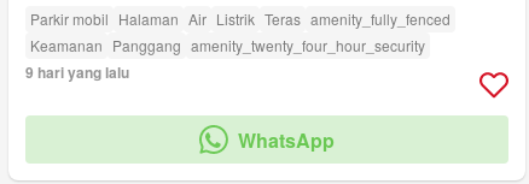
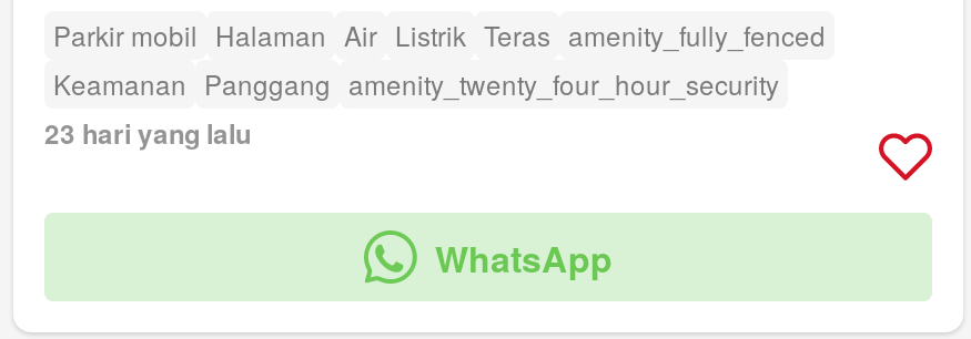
- 9 hari yang lalu
+ 23 hari yang lalu
